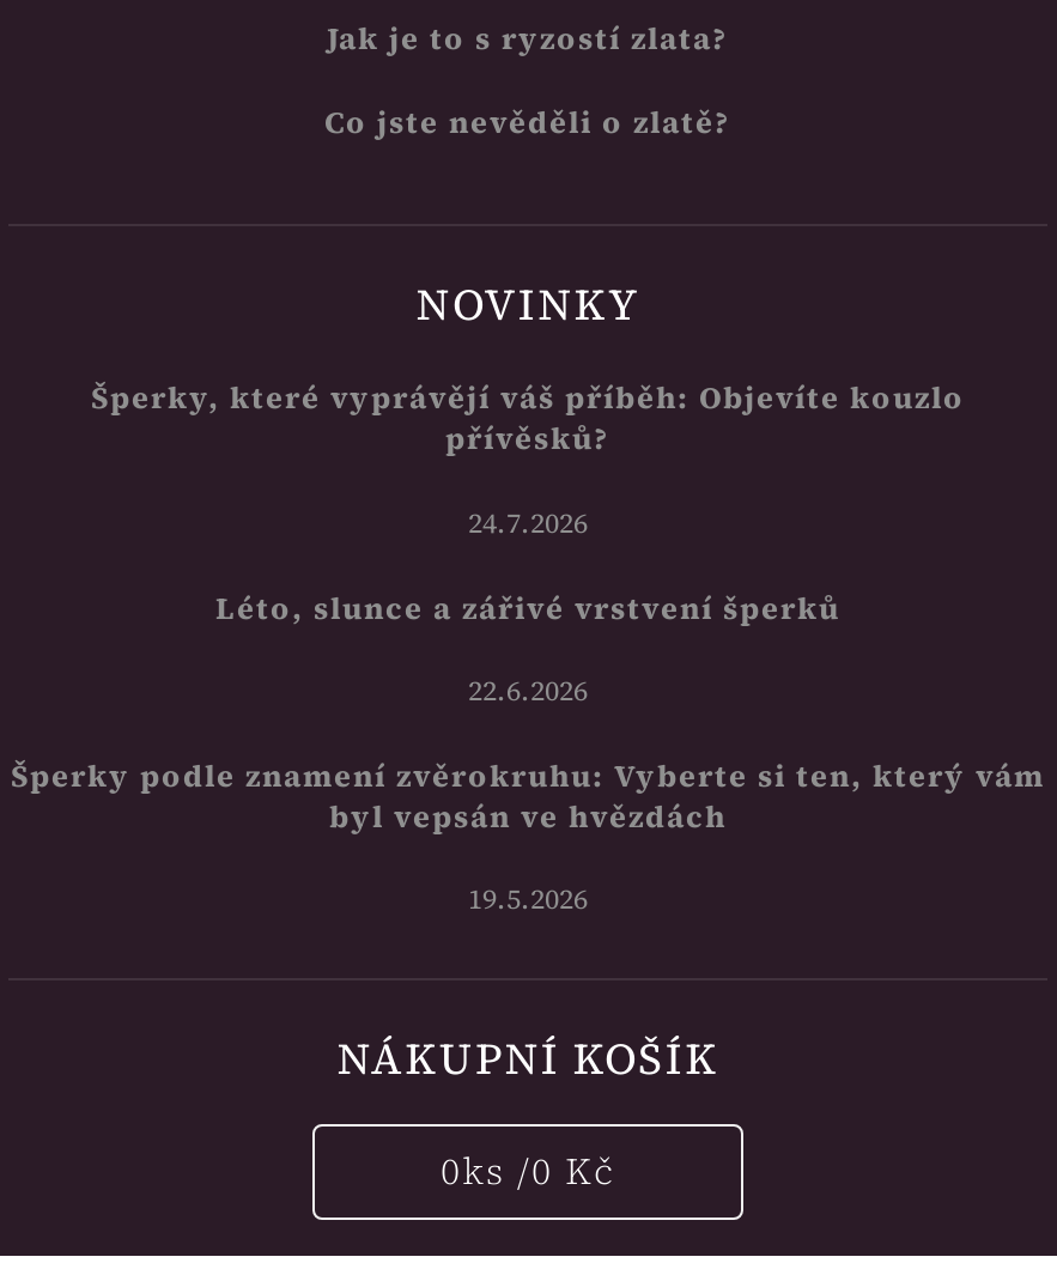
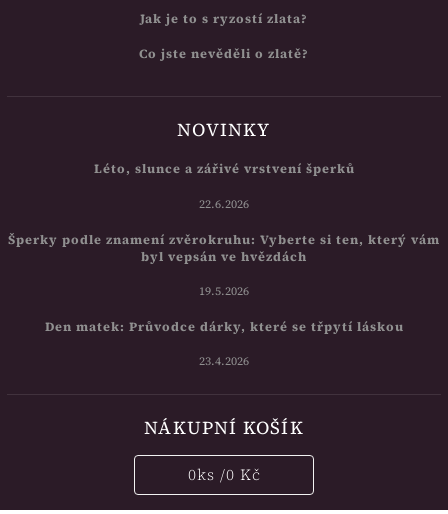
- Šperky, které vyprávějí váš příběh: Objevíte kouzlo
- přívěsků?
- 24.7.2026

moved up: Léto, slunce a zářivé vrstvení šperků | 22.6.2026 | Šperky podle znamení zvěrokruhu: Vyberte si ten, který vám | byl vepsán ve hvězdách | 19.5.2026

+ Den matek: Průvodce dárky, které se třpytí láskou
+ 23.4.2026
